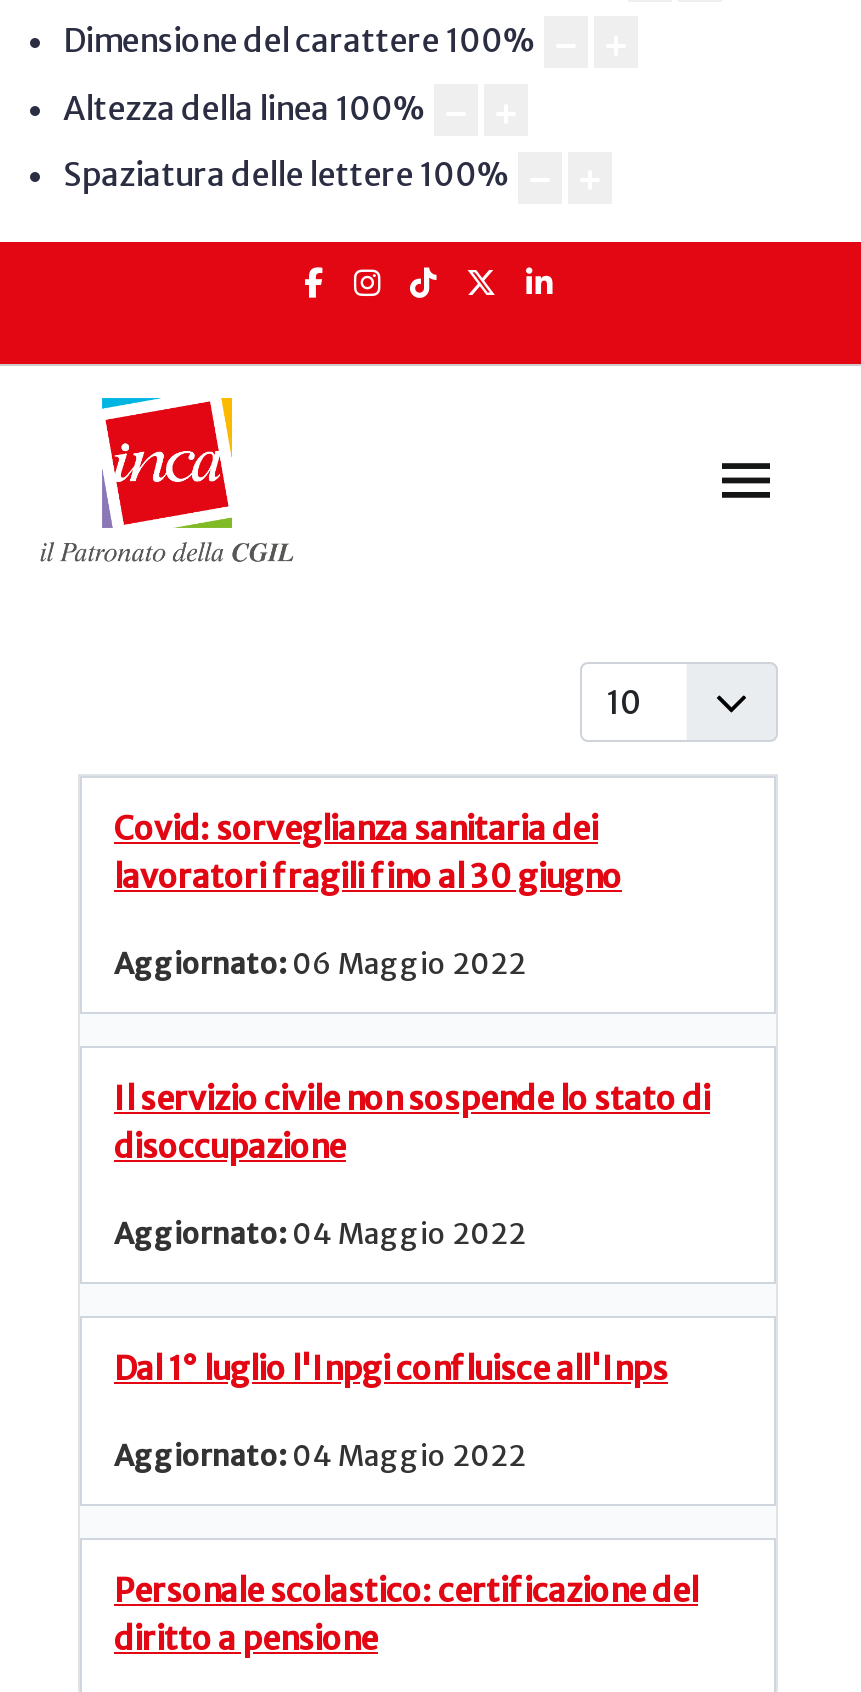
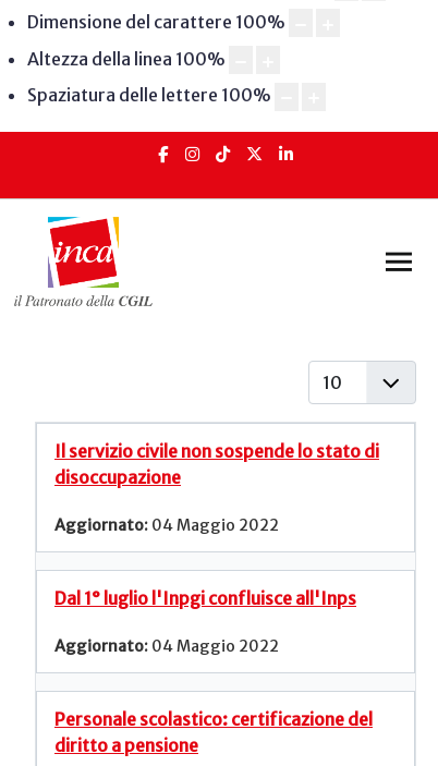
- Covid: sorveglianza sanitaria dei
- lavoratori fragili fino al 30 giugno
- 06 Maggio 2022
